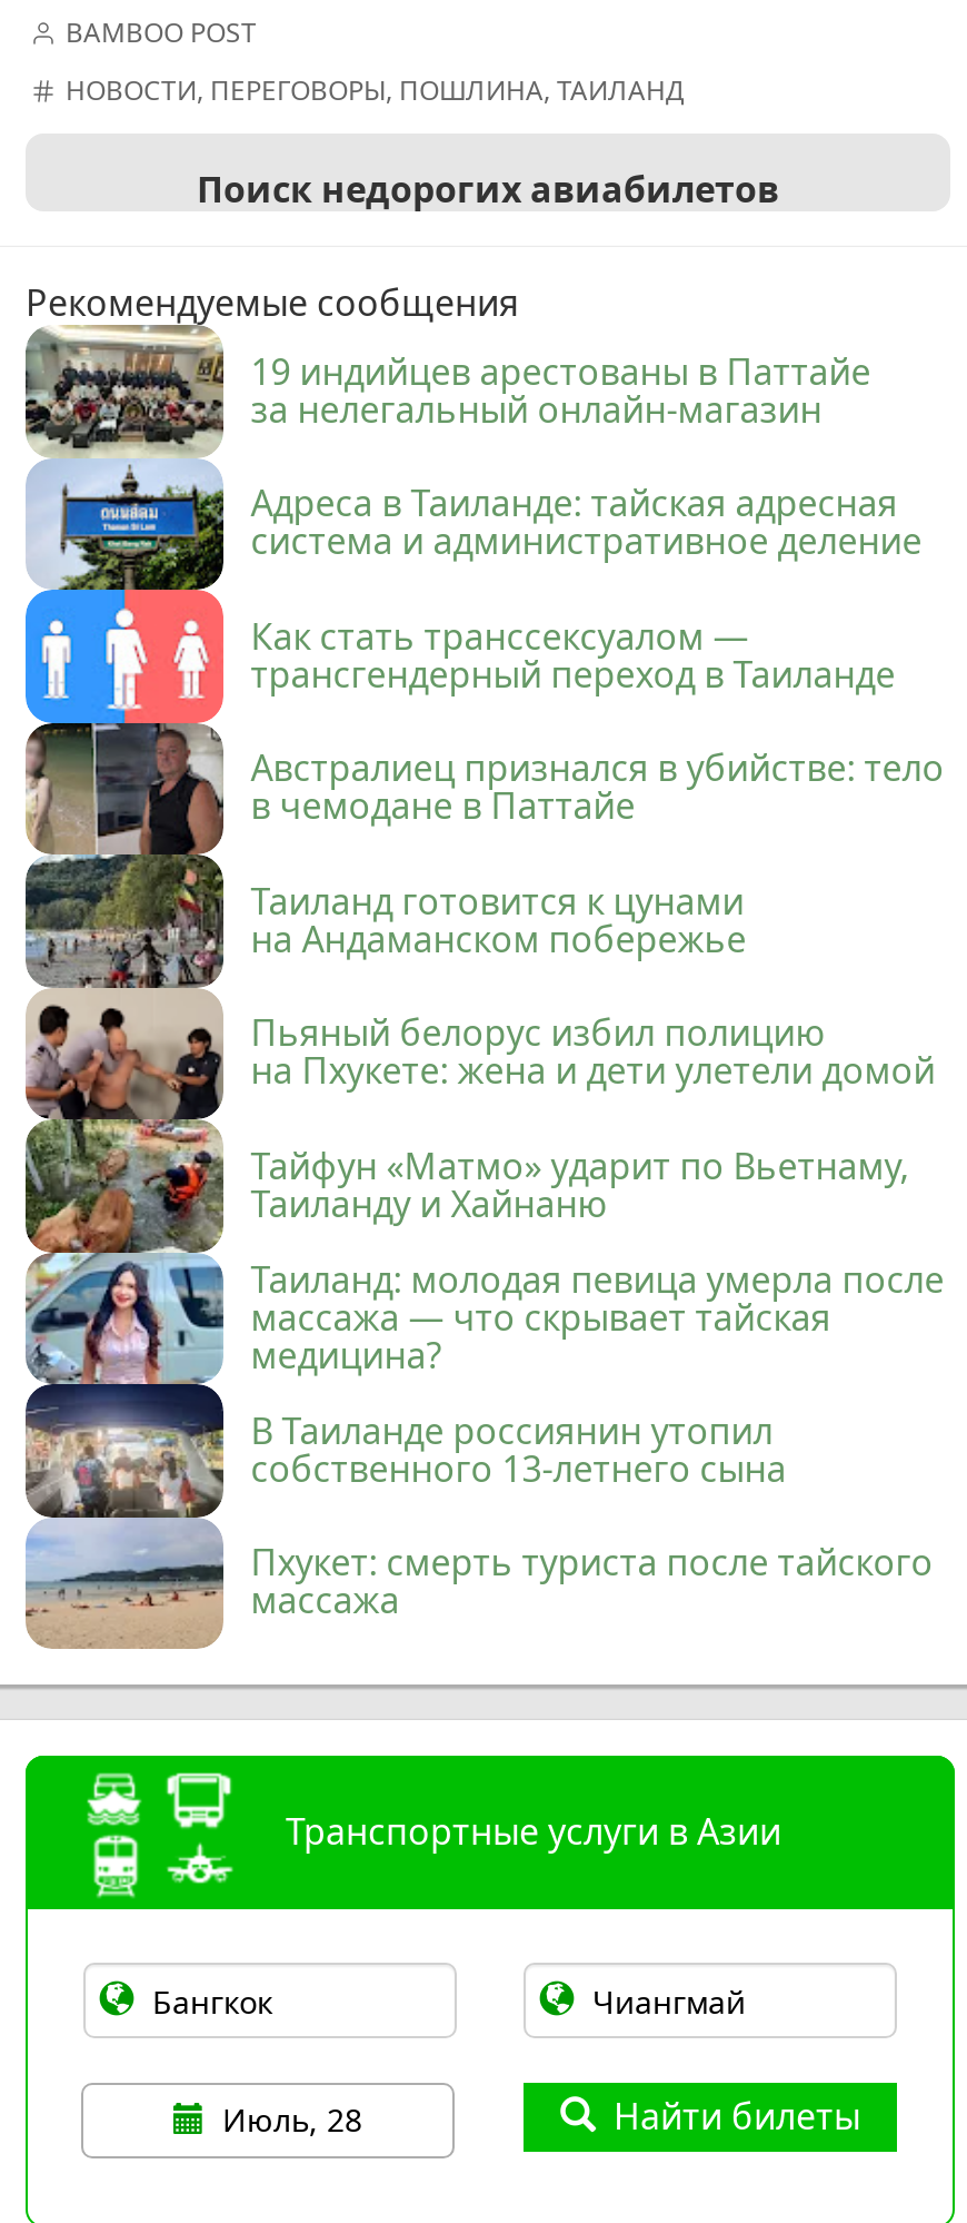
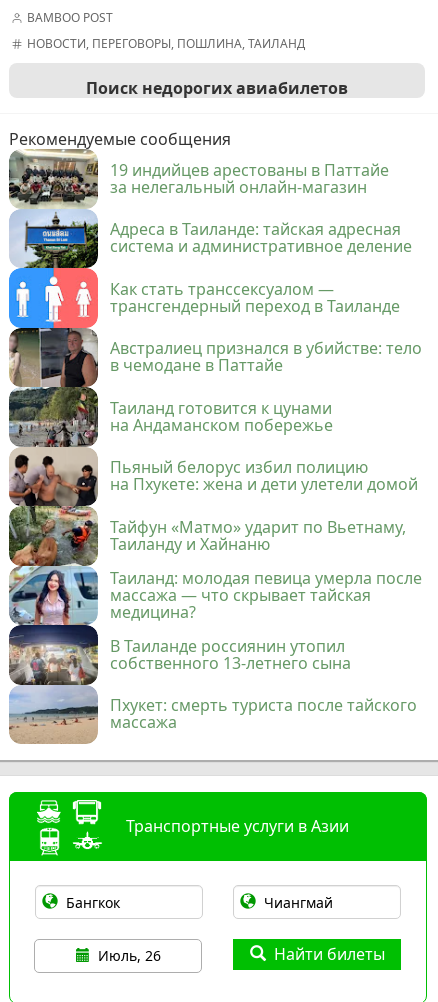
- Июль, 28
+ Июль, 26
